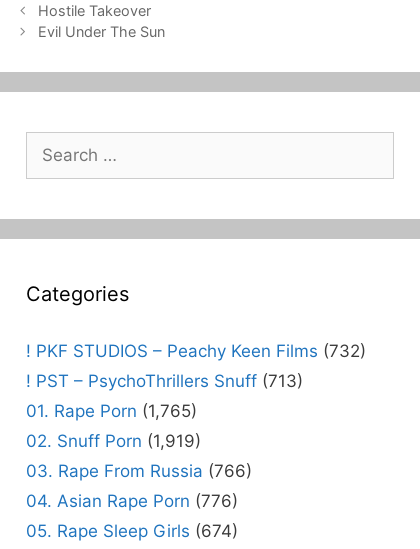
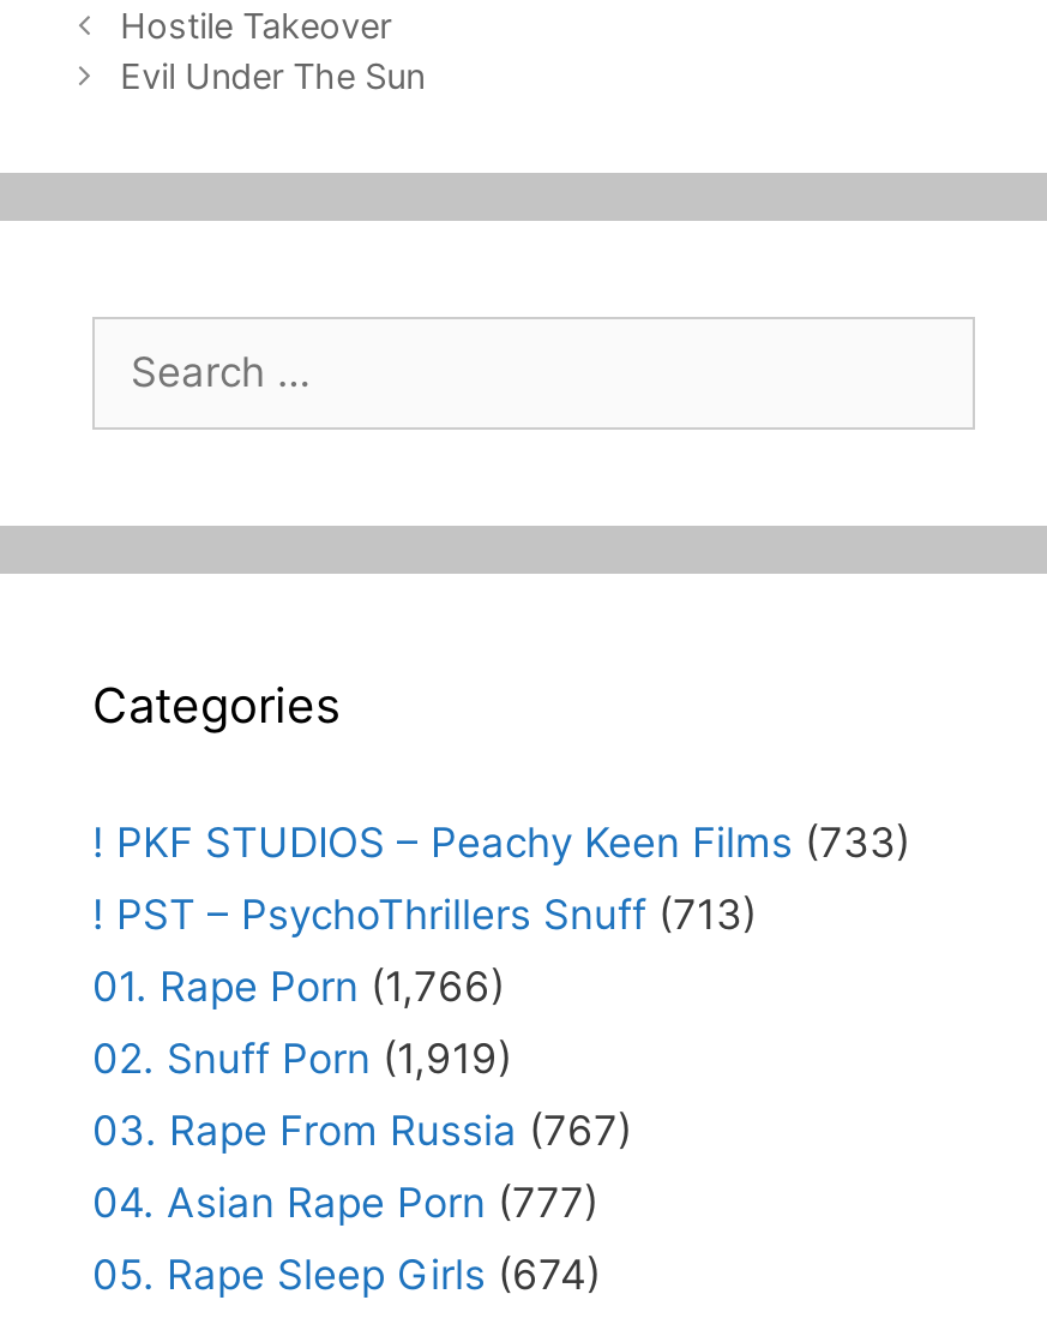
- ! PKF STUDIOS – Peachy Keen Films (732)
+ ! PKF STUDIOS – Peachy Keen Films (733)

- 01. Rape Porn (1,765)
+ 01. Rape Porn (1,766)

- 03. Rape From Russia (766)
+ 03. Rape From Russia (767)

- 04. Asian Rape Porn (776)
+ 04. Asian Rape Porn (777)
